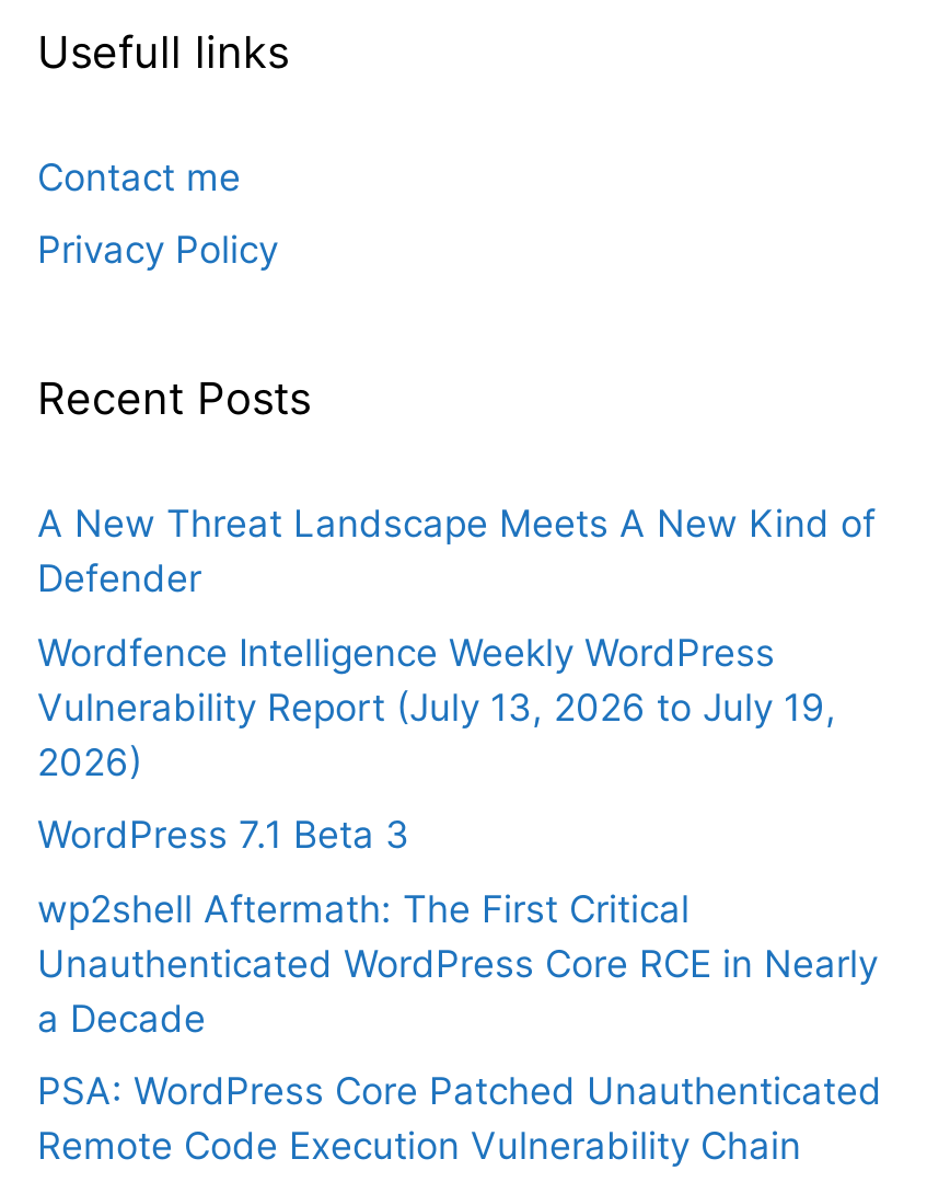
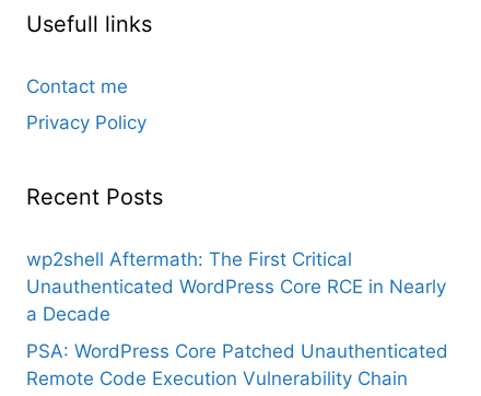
- A New Threat Landscape Meets A New Kind of
- Defender
- Wordfence Intelligence Weekly WordPress
- Vulnerability Report (July 13, 2026 to July 19,
- 2026)
- WordPress 7.1 Beta 3
